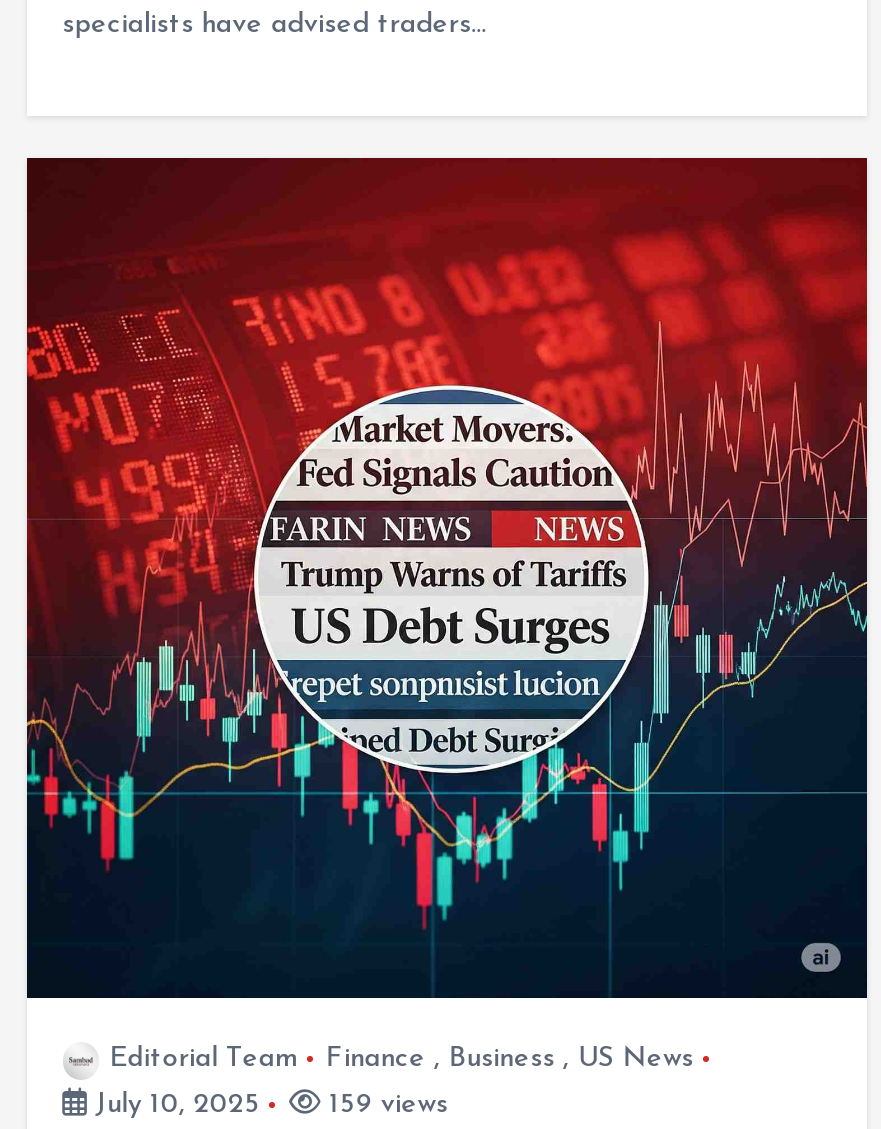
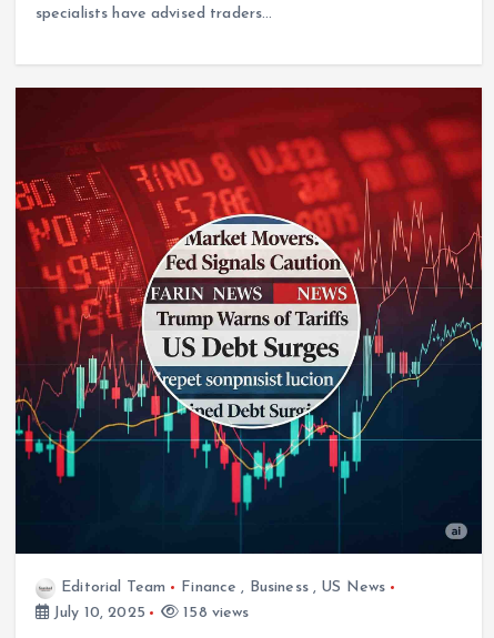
- 159 views
+ 158 views
